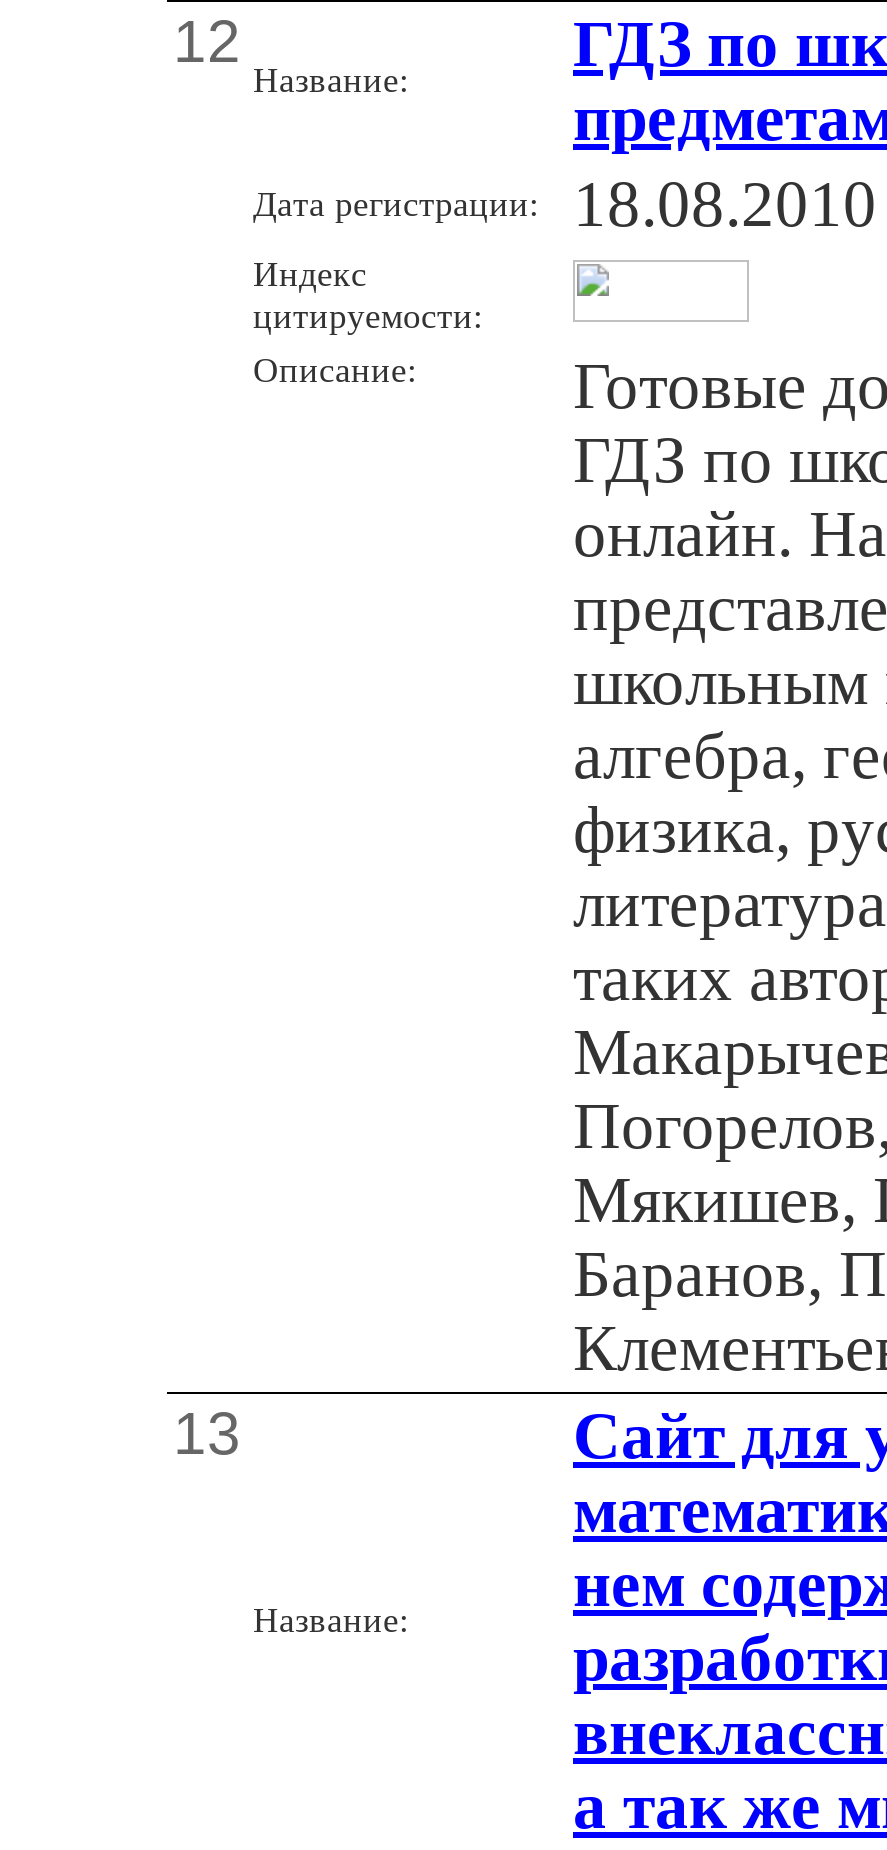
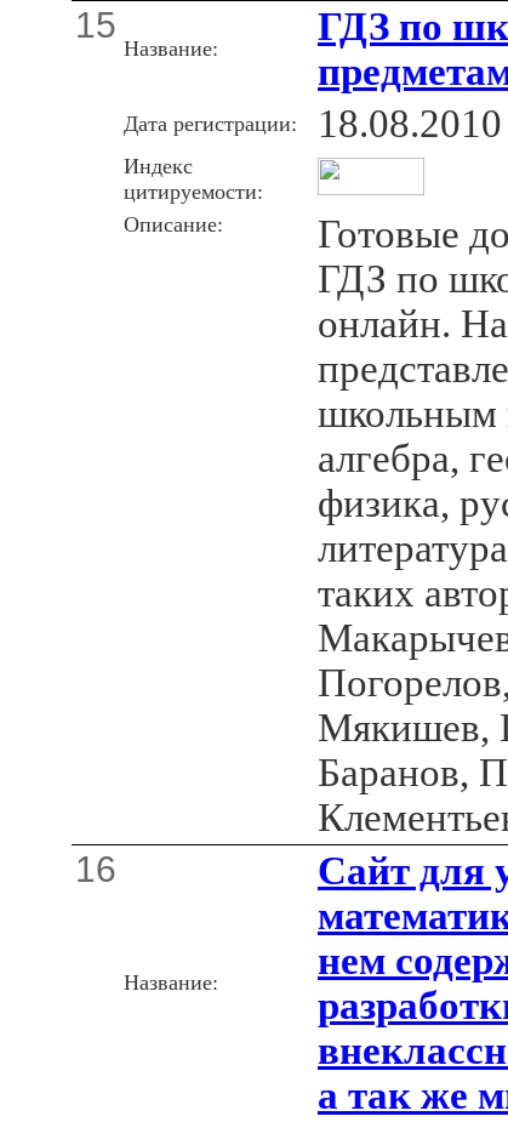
- 12
+ 15

- 13
+ 16
